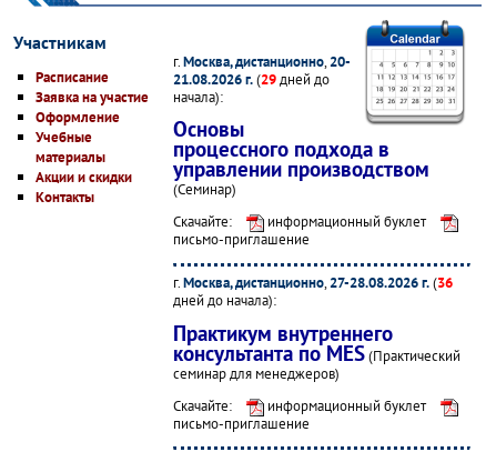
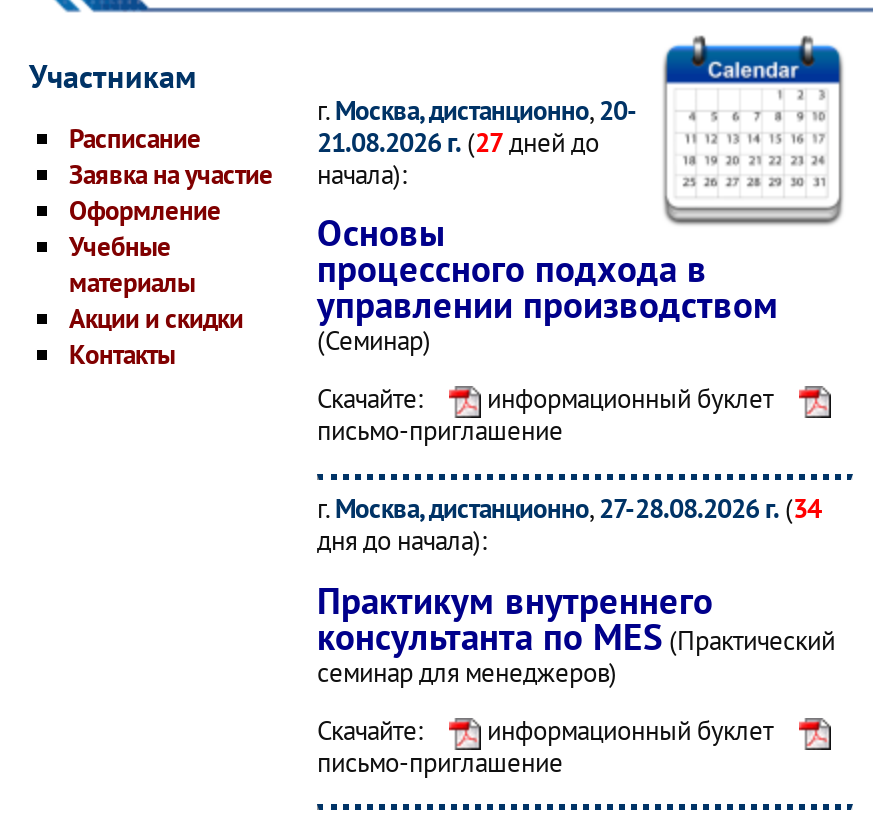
- 21.08.2026 г. (29дней до
+ 21.08.2026 г. (27дней до

- г. Москва, дистанционно, 27-28.08.2026 г. (36
+ г. Москва, дистанционно, 27-28.08.2026 г. (34

- дней до начала):
+ дня до начала):
